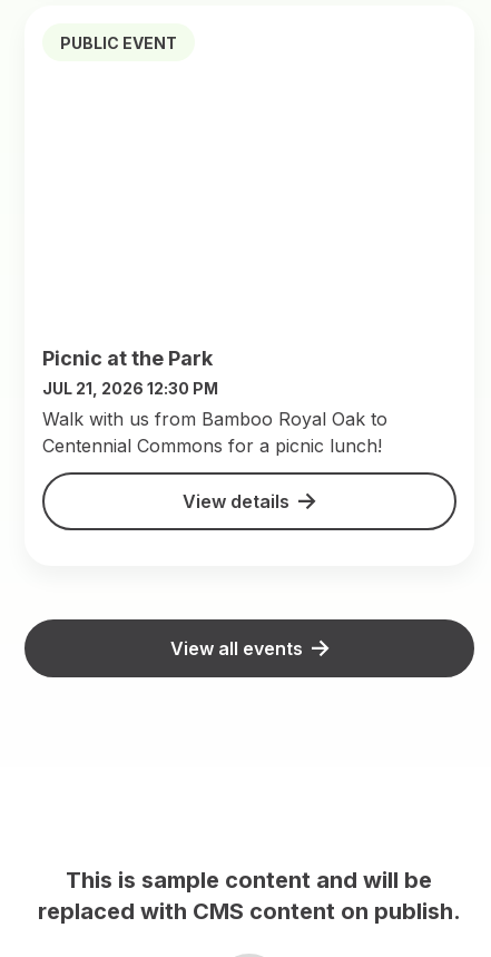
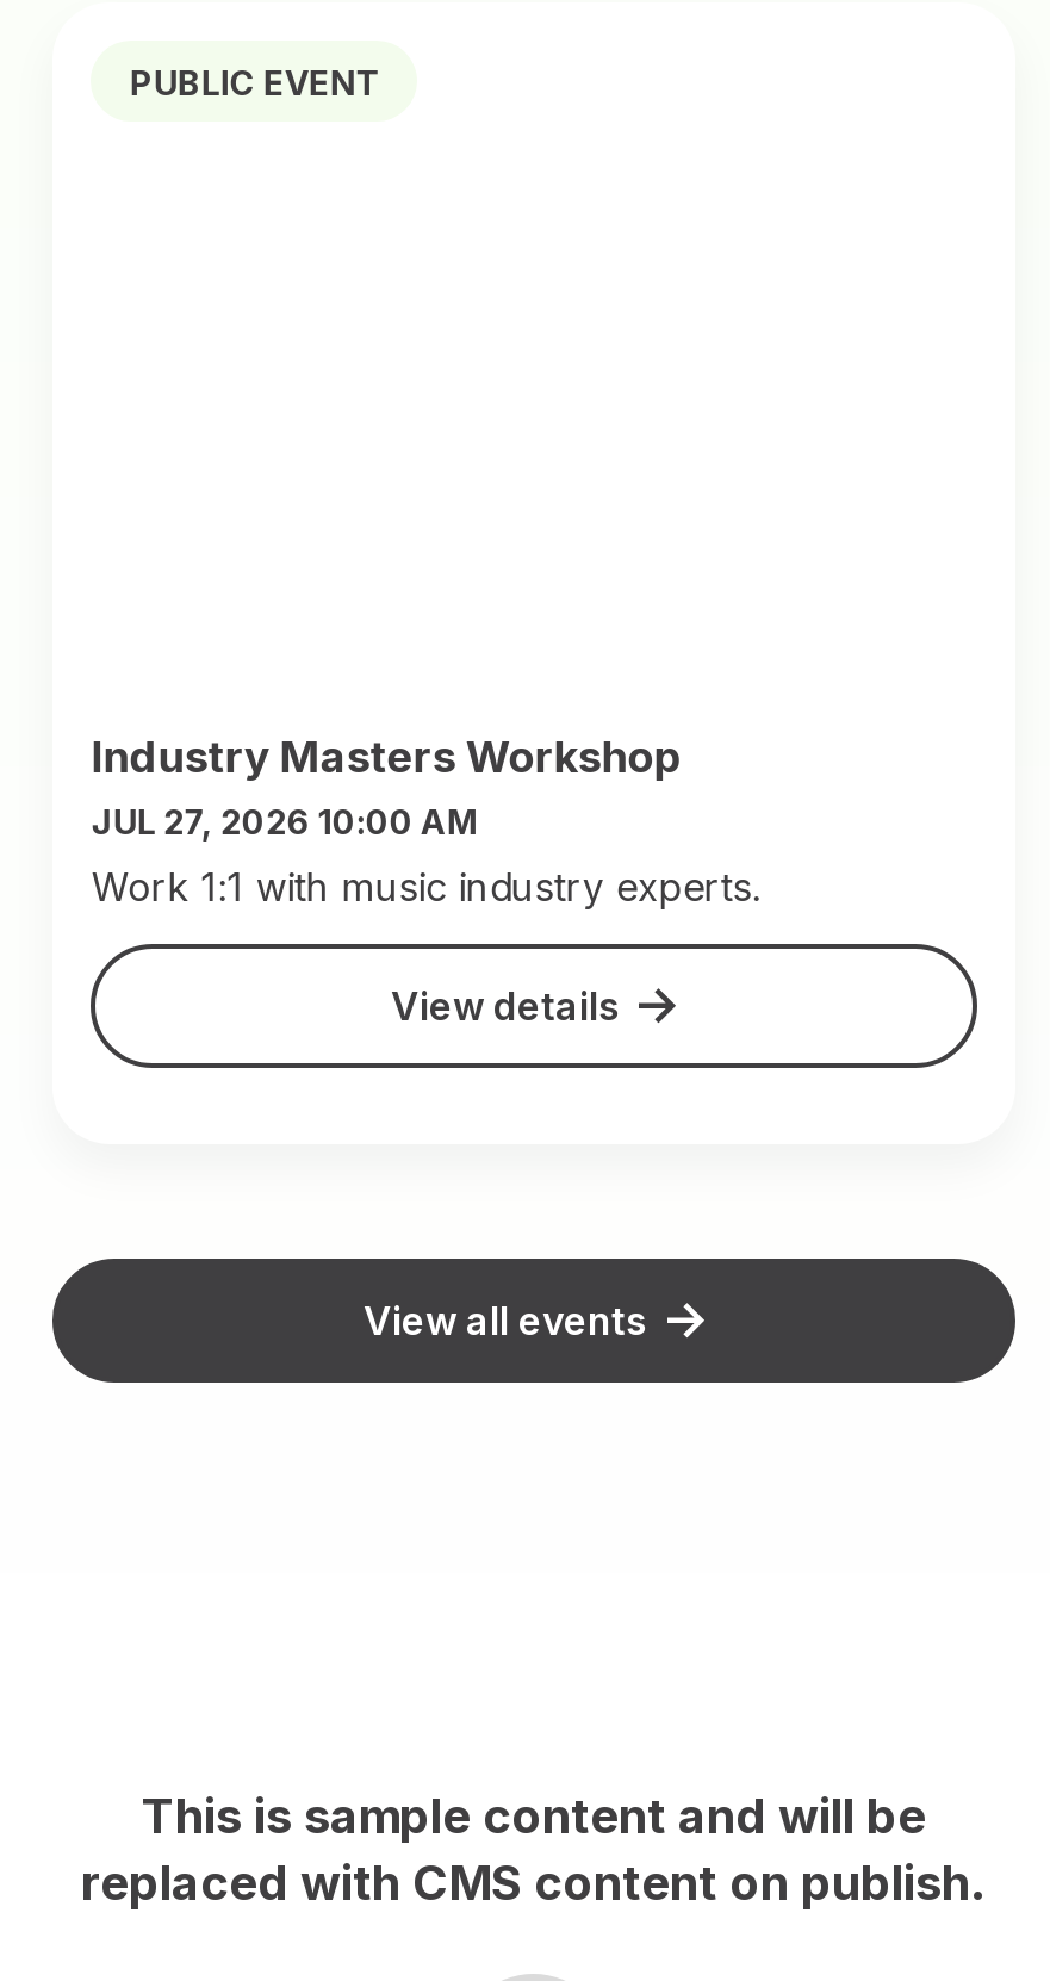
- Picnic at the Park
- JUL 21, 2026 12:30 PM
- Walk with us from Bamboo Royal Oak to
- Centennial Commons for a picnic lunch!
+ Industry Masters Workshop
+ JUL 27, 2026 10:00 AM
+ Work 1:1 with music industry experts.
